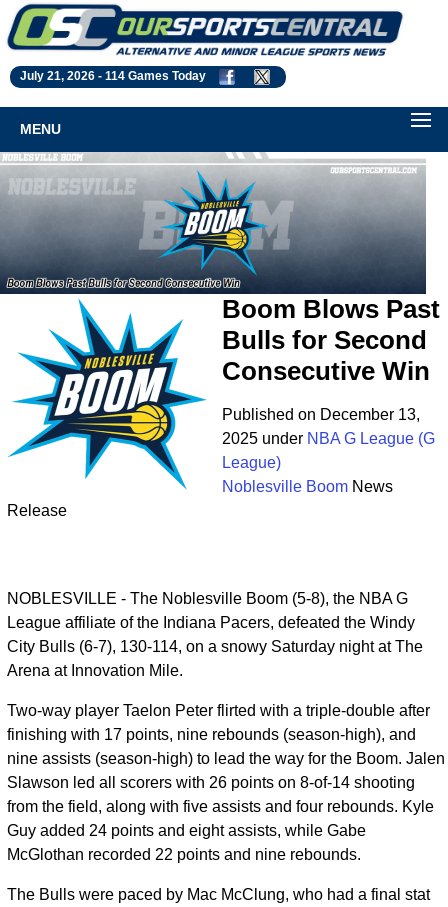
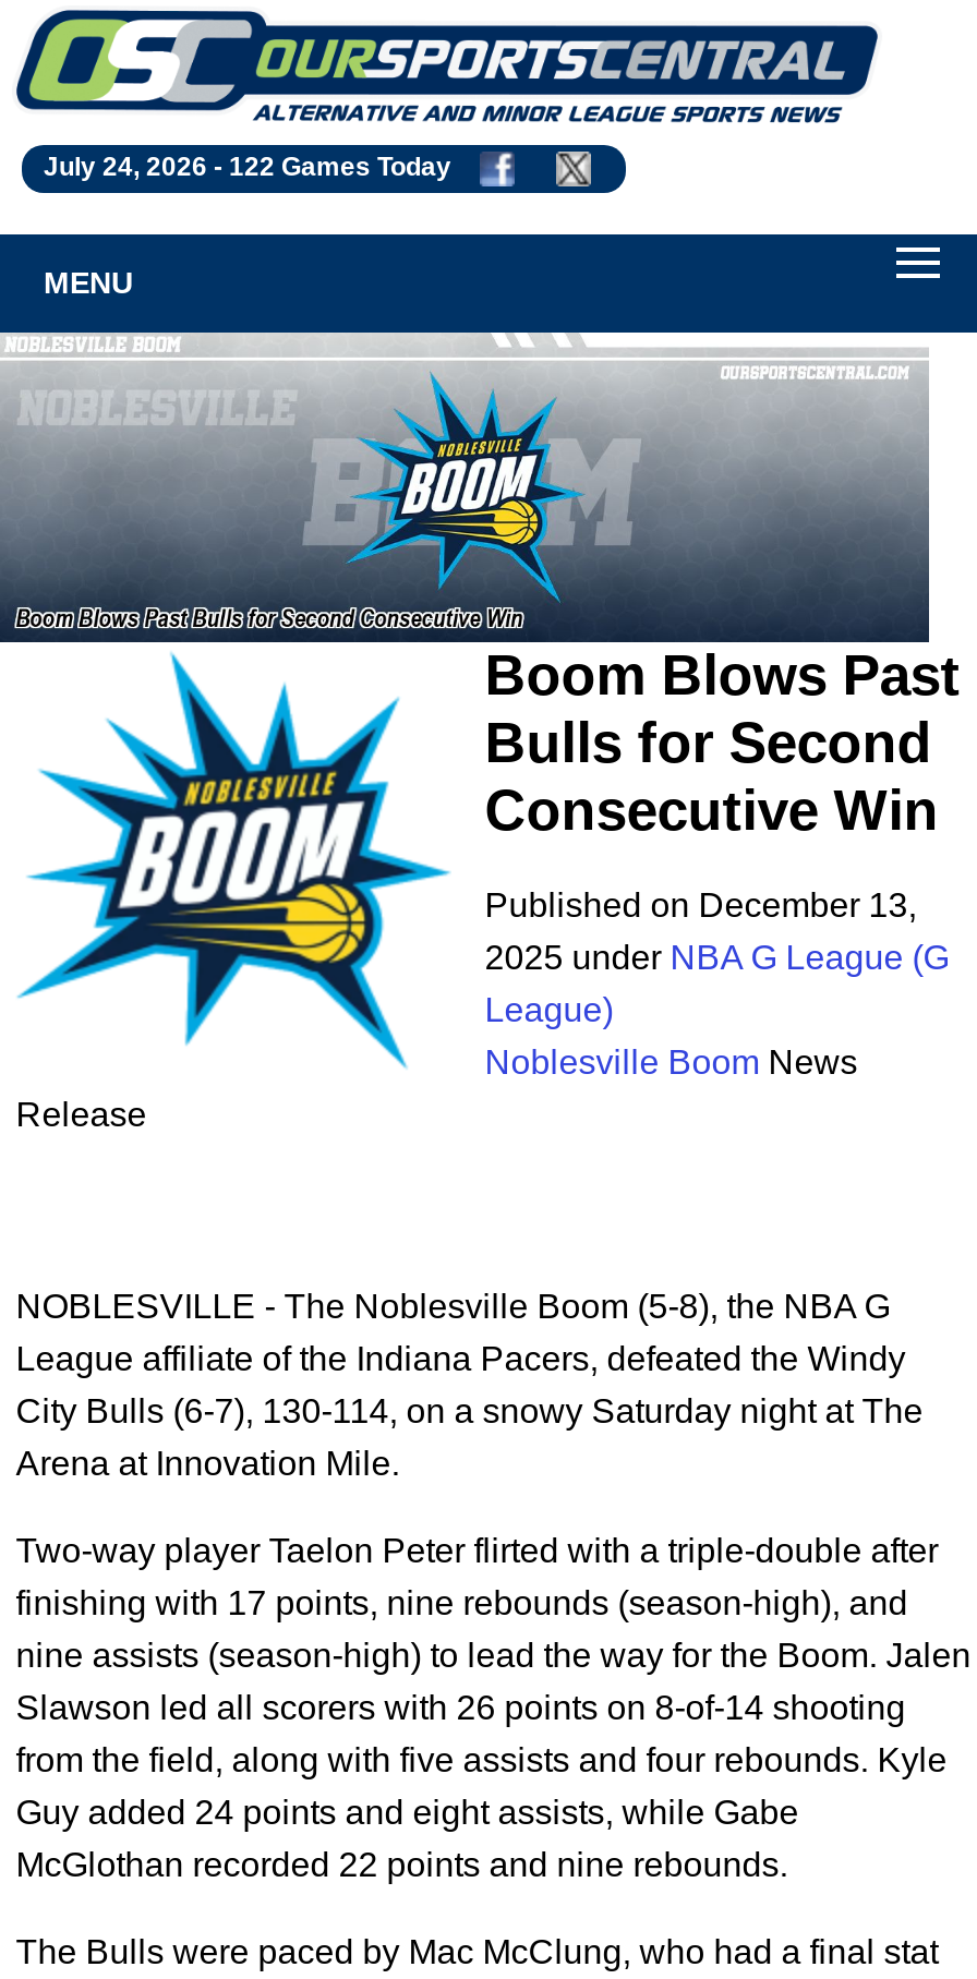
- July 21, 2026 - 114 Games Today
+ July 24, 2026 - 122 Games Today
